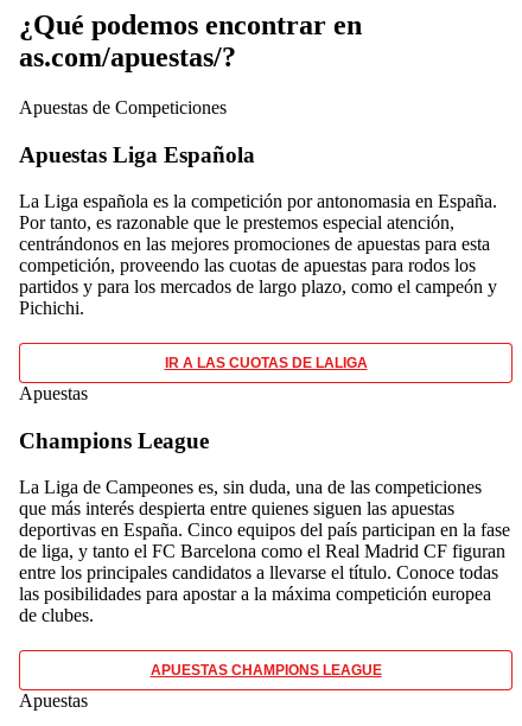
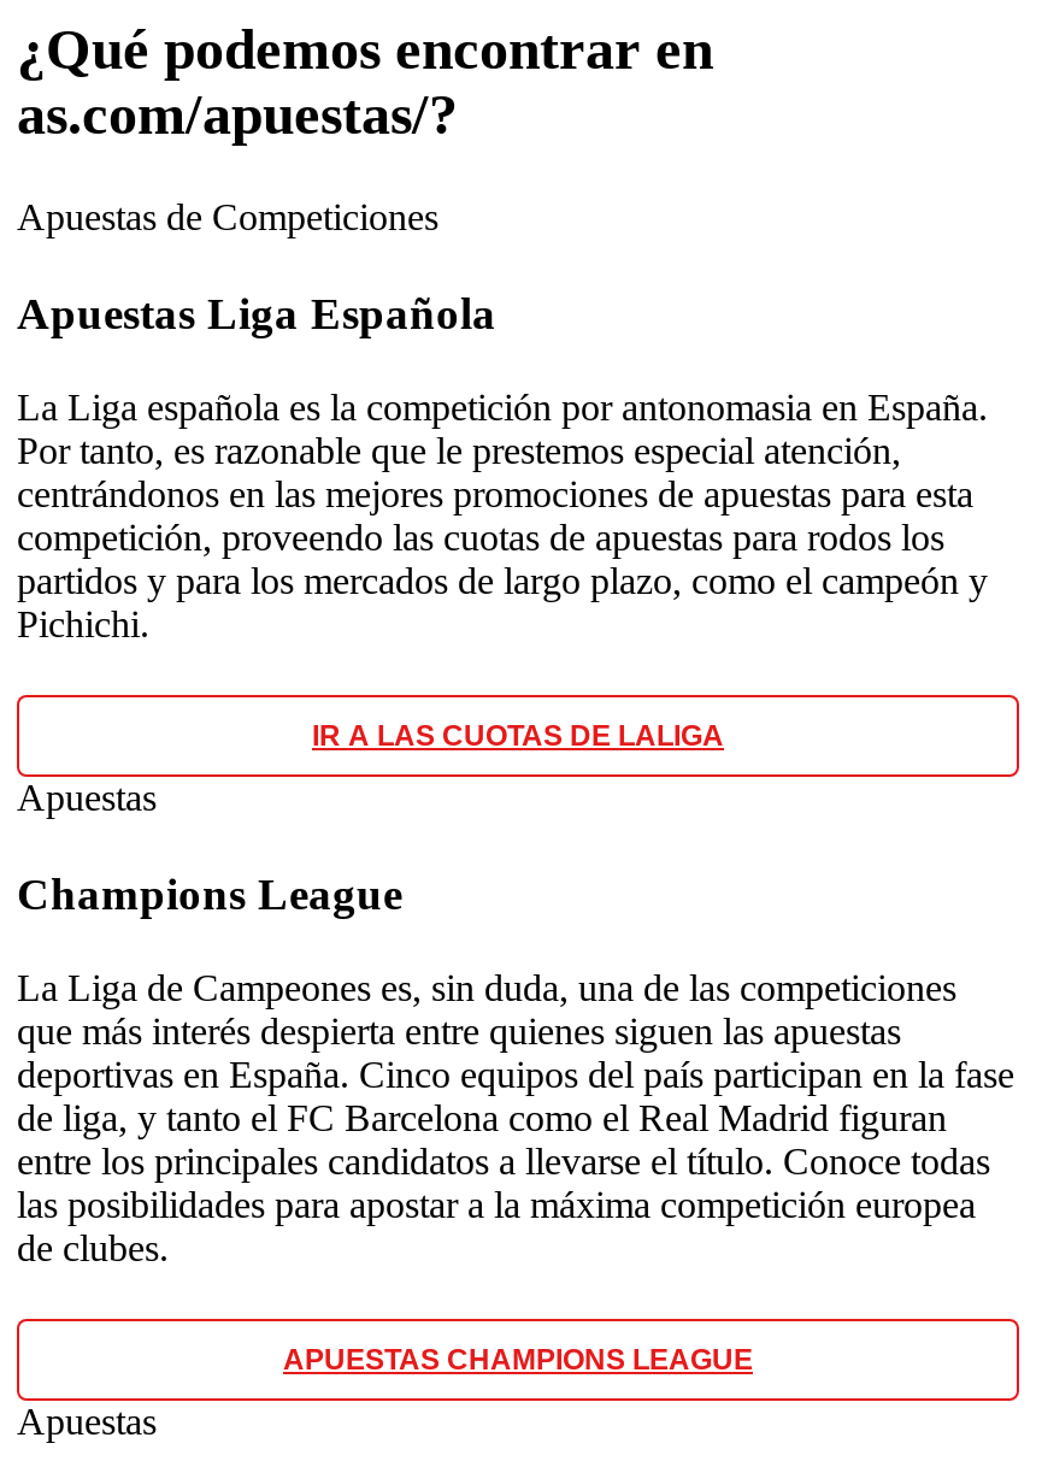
- de liga, y tanto el FC Barcelona como el Real Madrid CF figuran
+ de liga, y tanto el FC Barcelona como el Real Madrid figuran
